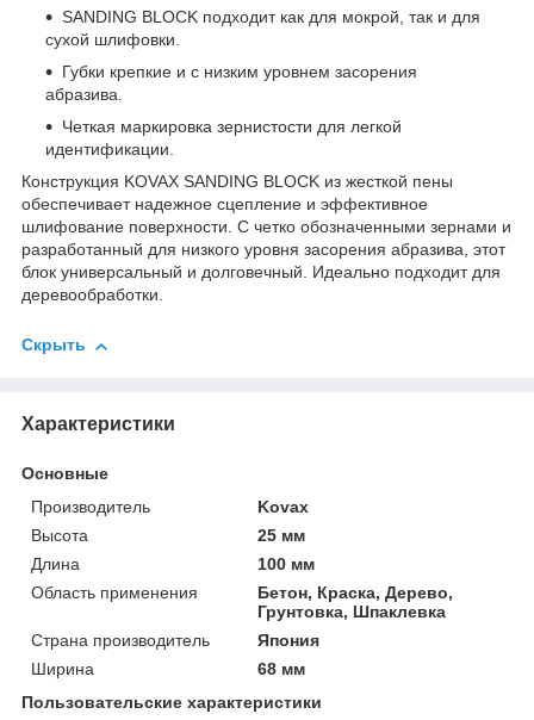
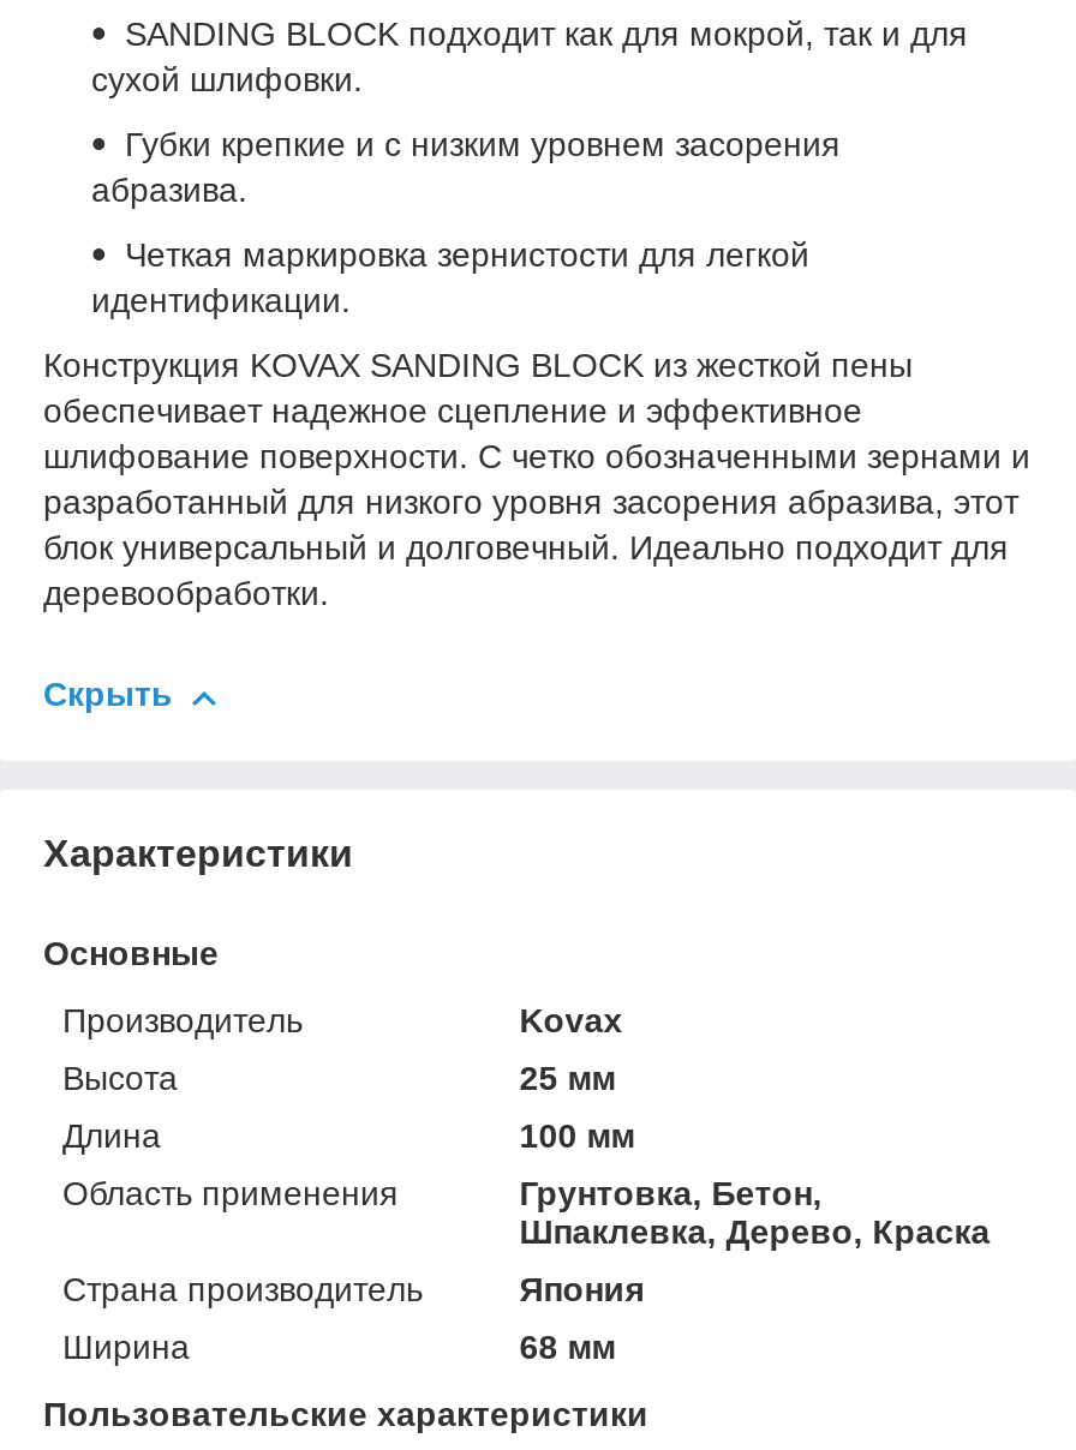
- Бетон, Краска, Дерево,
- Грунтовка, Шпаклевка
+ Грунтовка, Бетон,
+ Шпаклевка, Дерево, Краска
